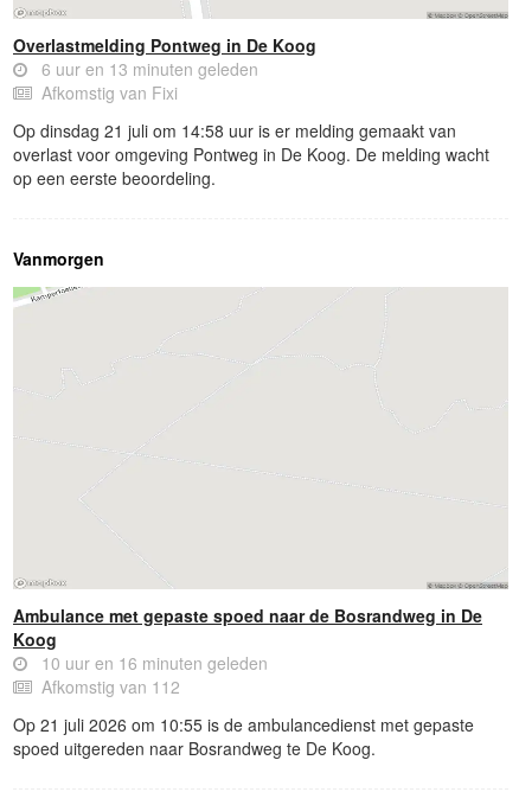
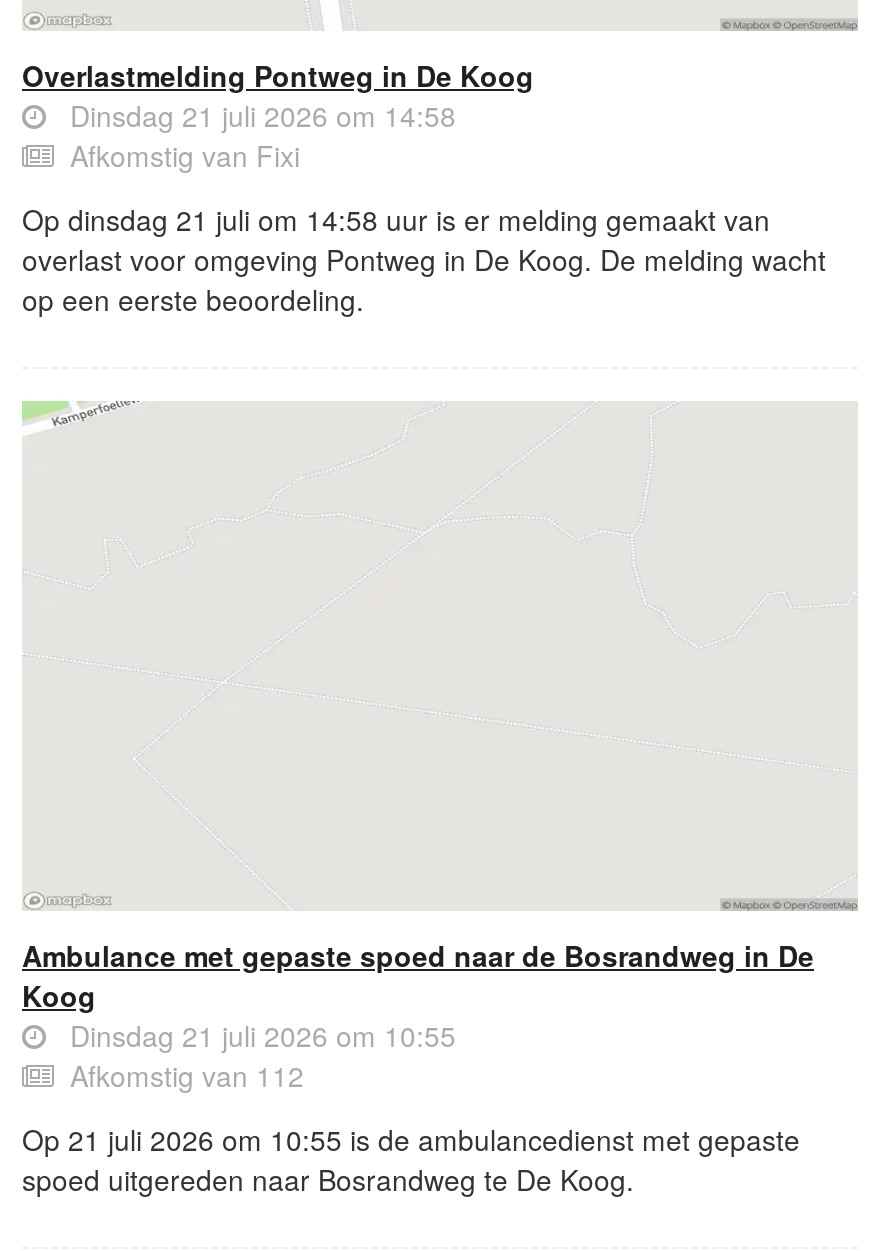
- 6 uur en 13 minuten geleden
+ Dinsdag 21 juli 2026 om 14:58

- Vanmorgen

- 10 uur en 16 minuten geleden
+ Dinsdag 21 juli 2026 om 10:55
